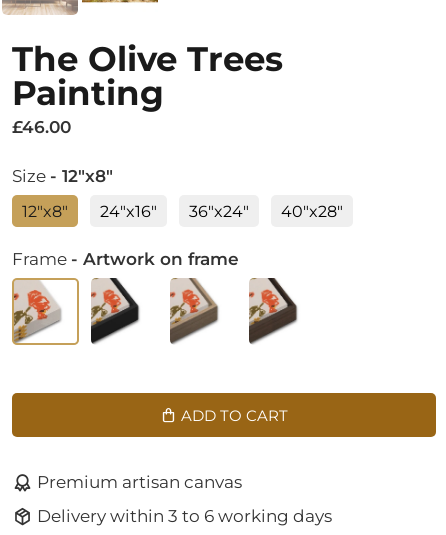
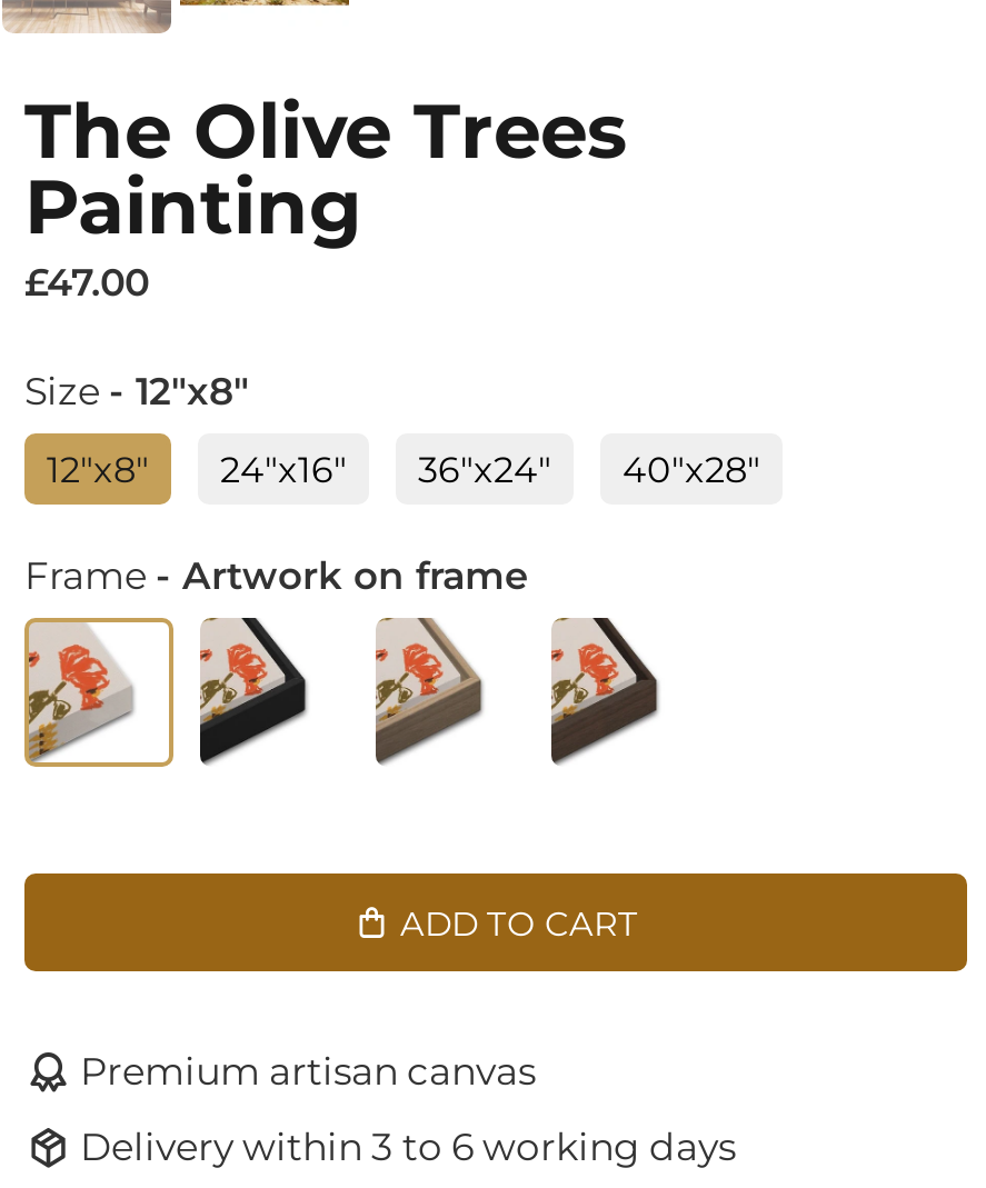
- £46.00
+ £47.00
